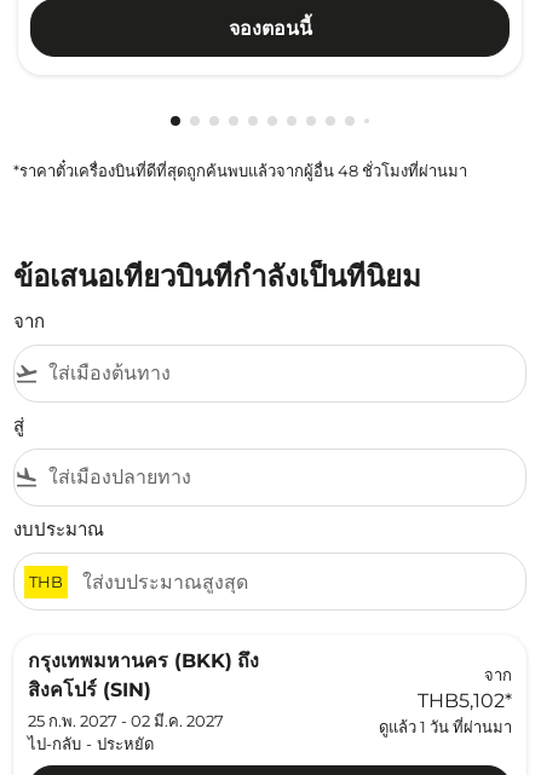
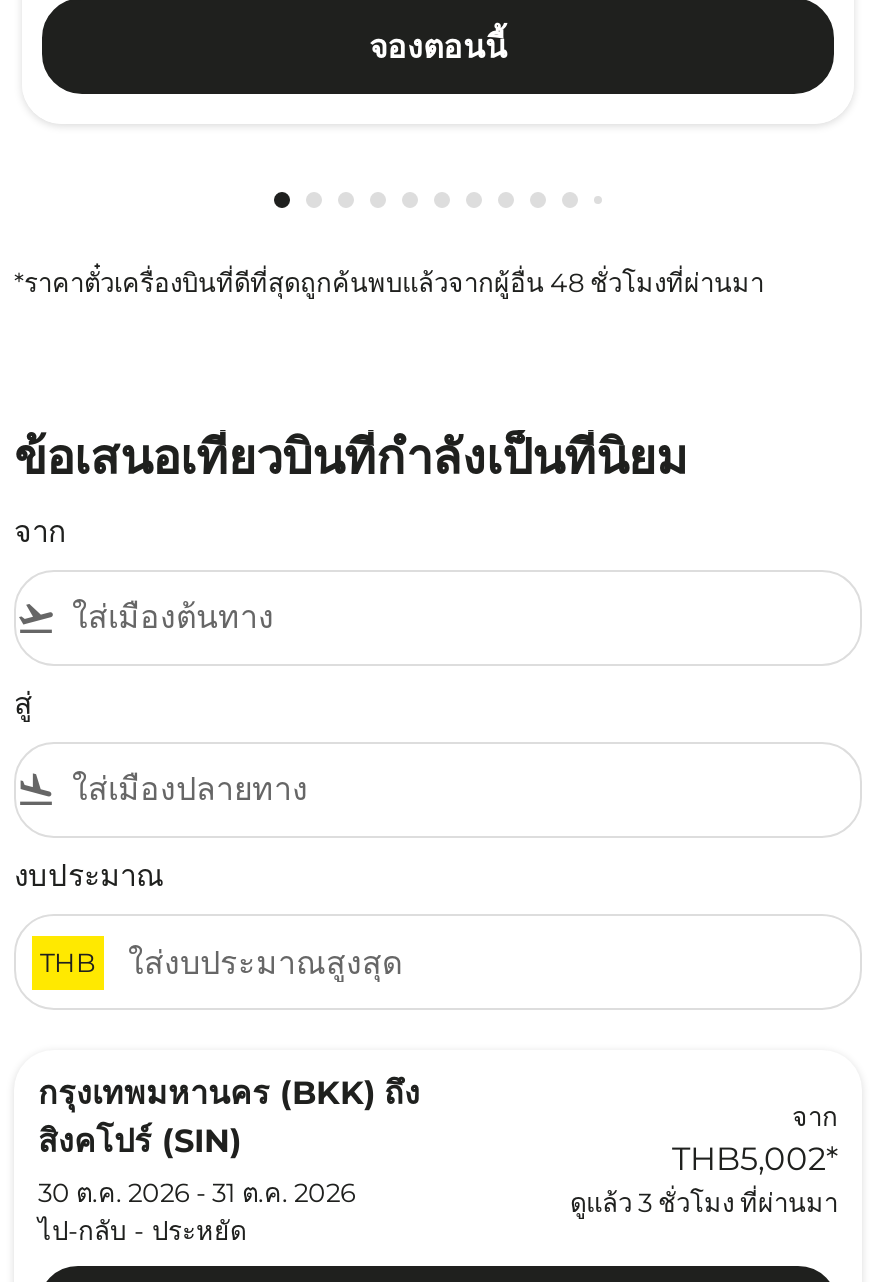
- THB5,102*
- ดูแล้ว 1 วัน ที่ผ่านมา
+ THB5,002*
+ ดูแล้ว 3 ชั่วโมง ที่ผ่านมา

- 25 ก.พ. 2027 - 02 มี.ค. 2027
+ 30 ต.ค. 2026 - 31 ต.ค. 2026
